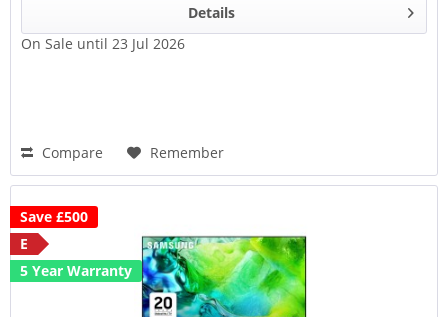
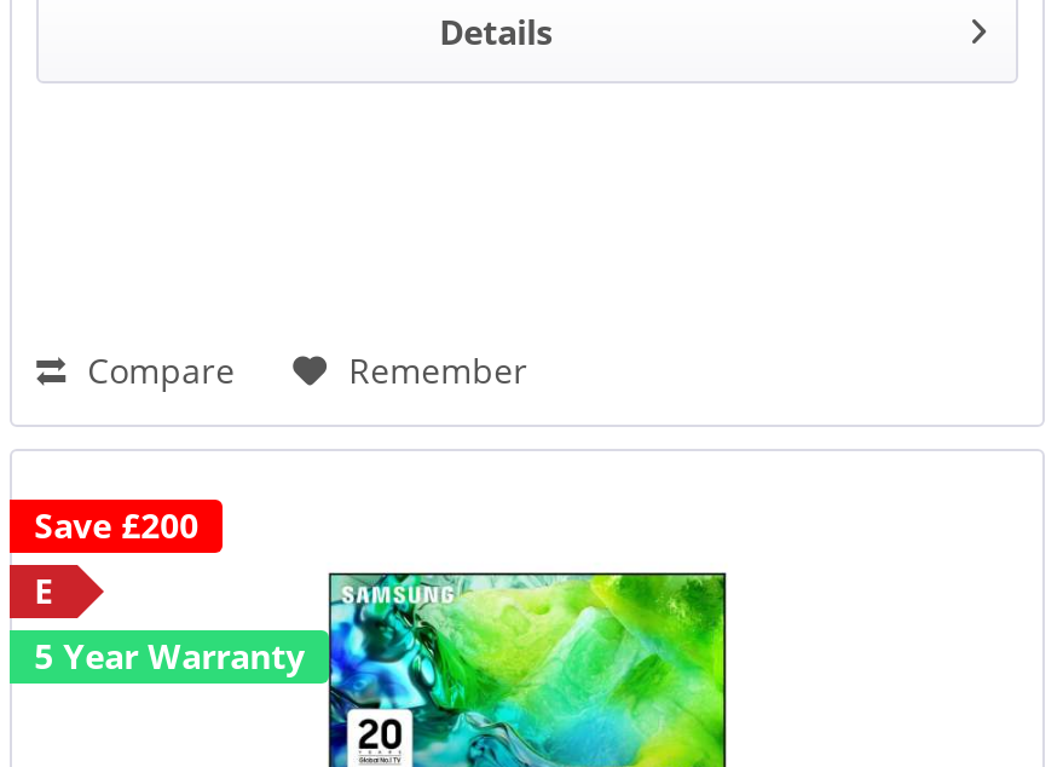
- On Sale until 23 Jul 2026

- Save £500
+ Save £200
